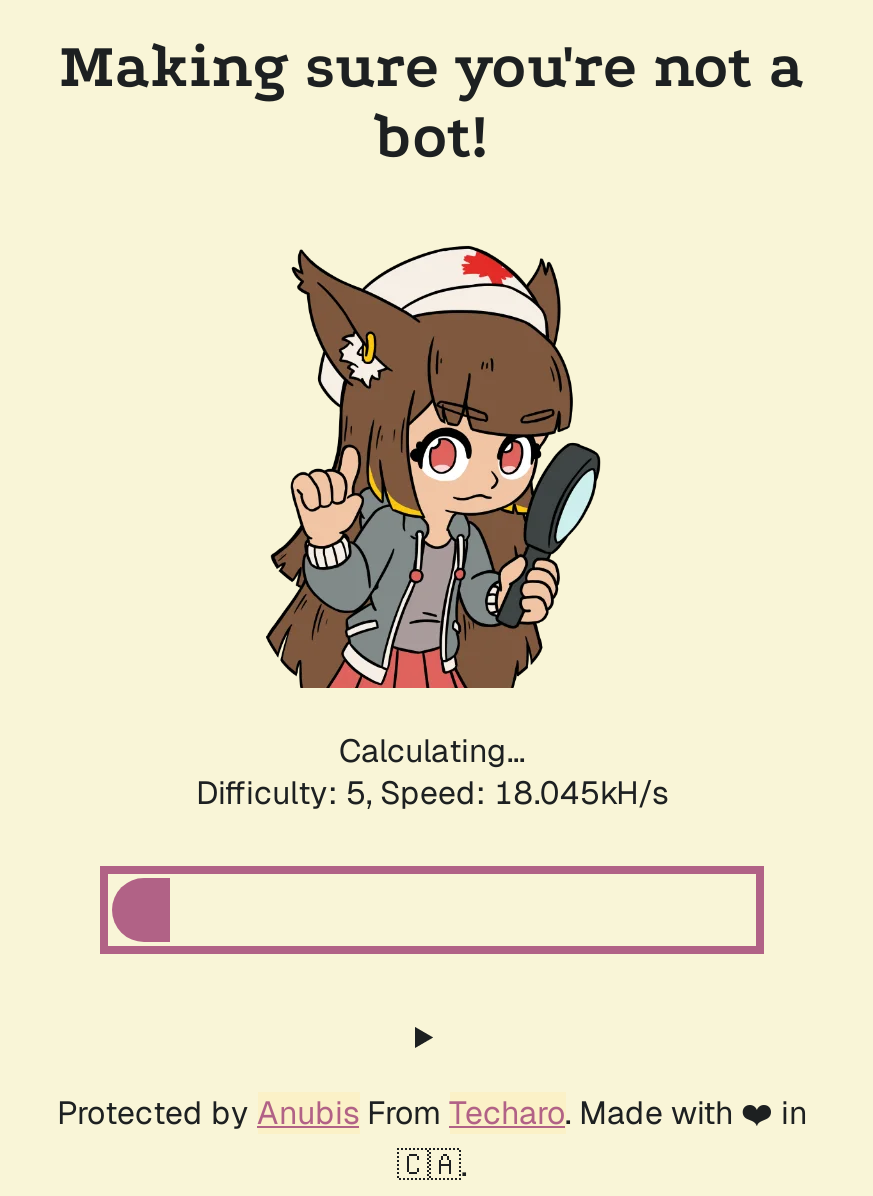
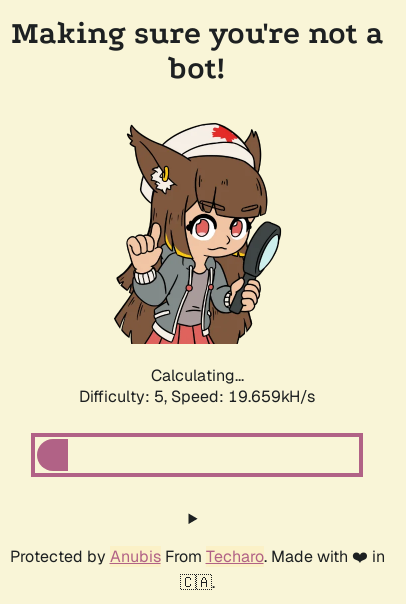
- Difficulty: 5, Speed: 18.045kH/s
+ Difficulty: 5, Speed: 19.659kH/s
